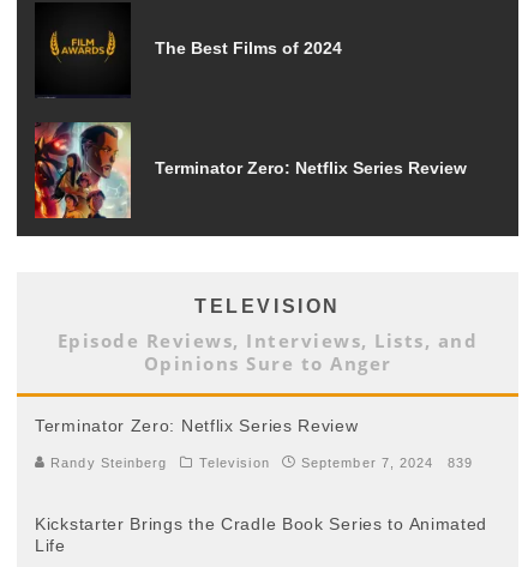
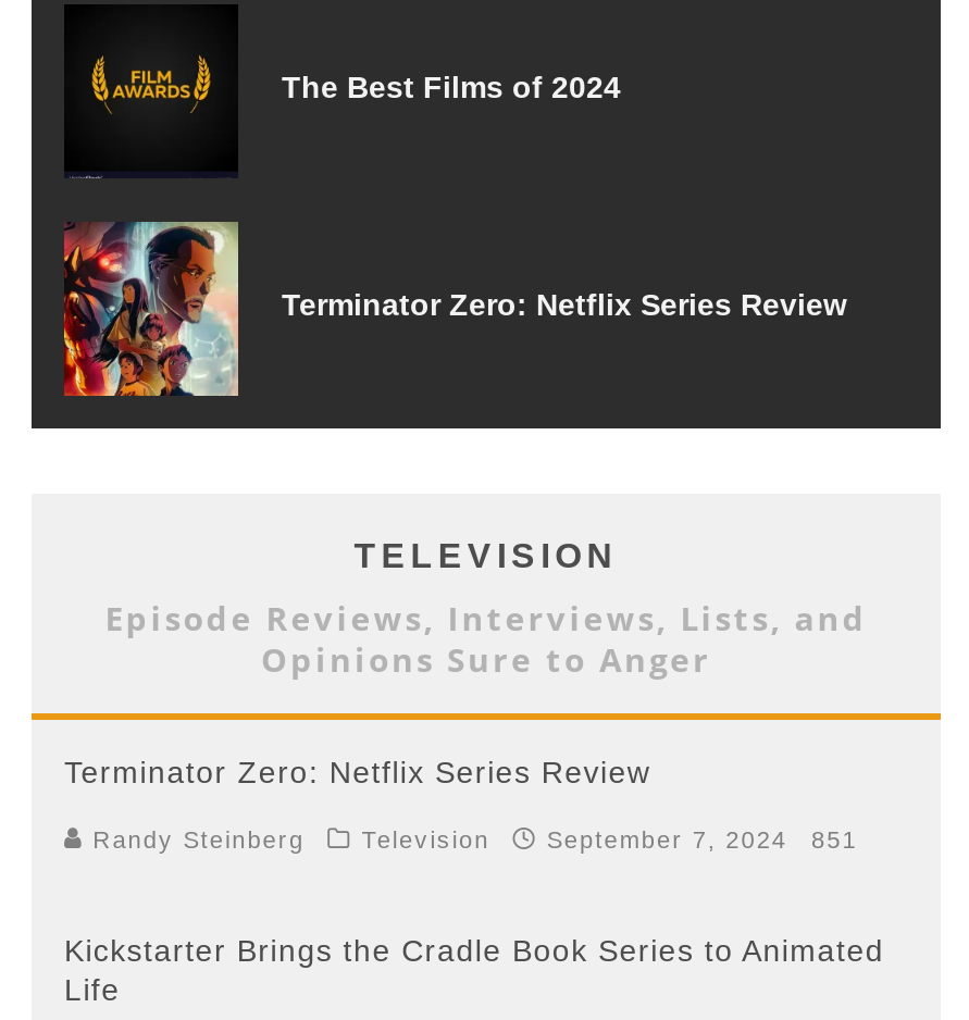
- September 7, 2024 839
+ September 7, 2024 851
